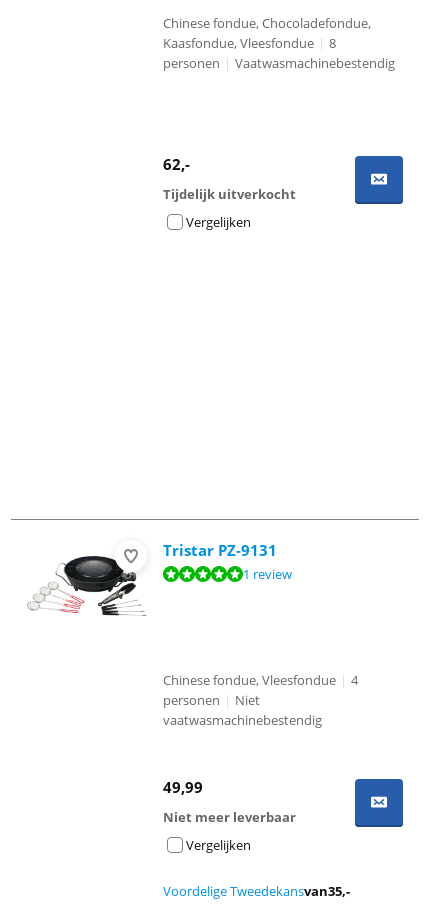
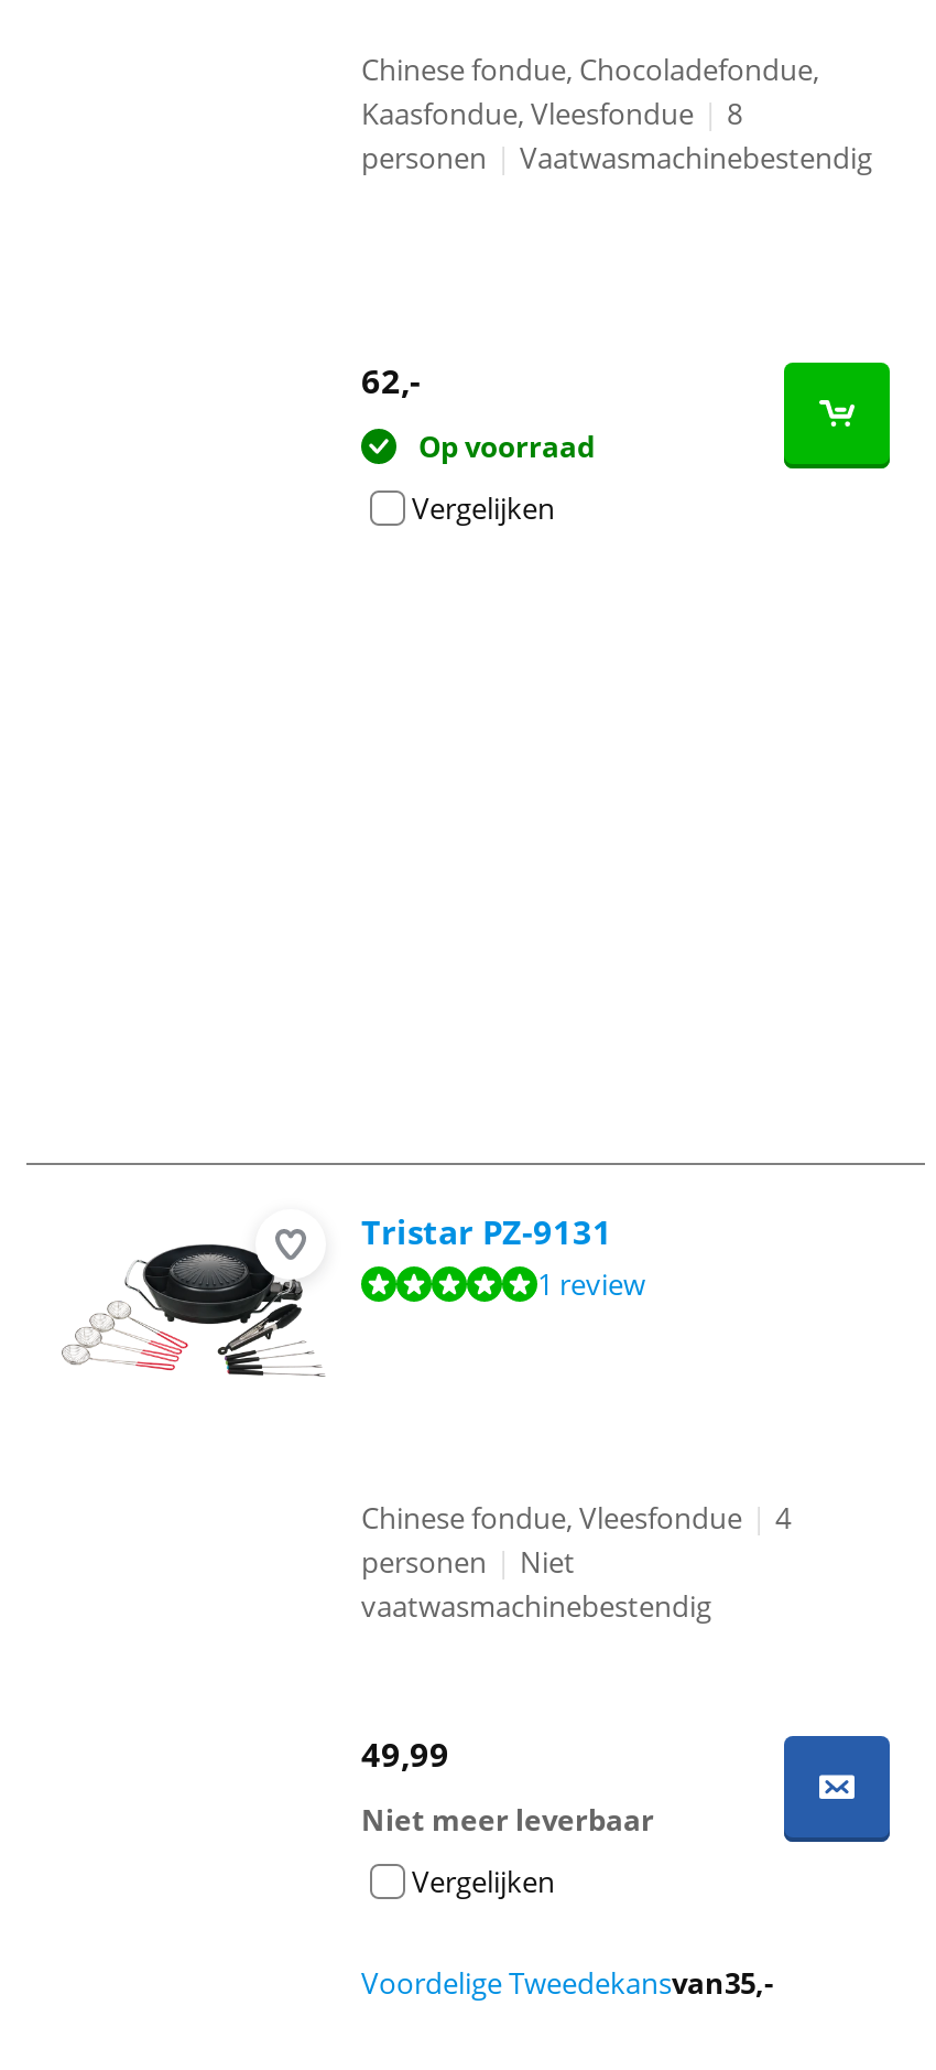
- [image]
+ [image]

- Tijdelijk uitverkocht
+ Op voorraad
